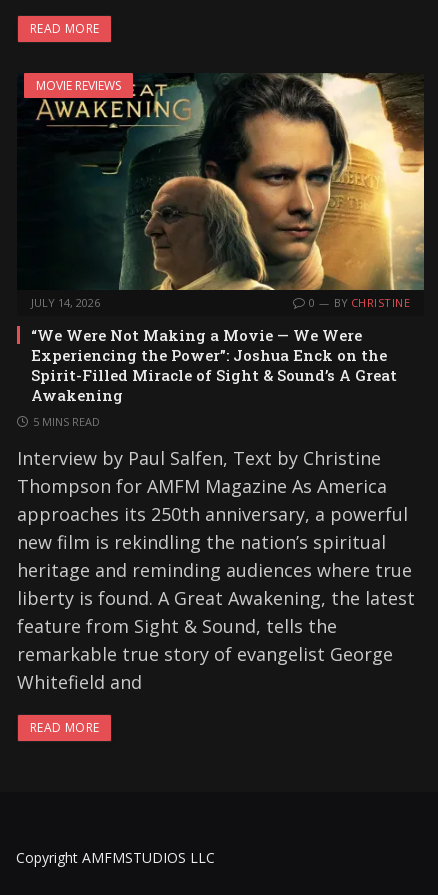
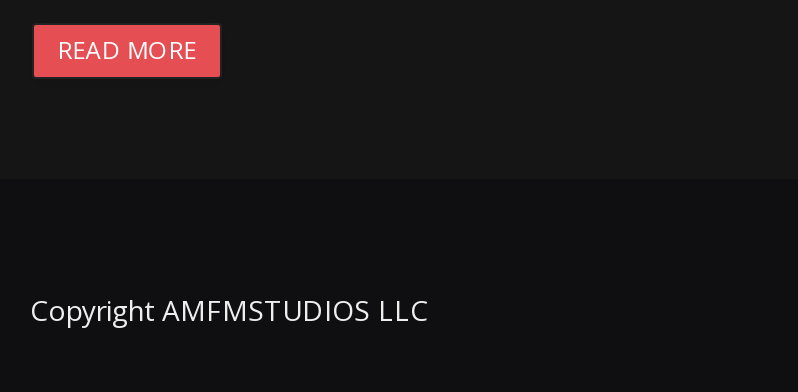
- [image]
- MOVIE REVIEWS

- JULY 14, 2026
- 0
- BY CHRISTINE
- “We Were Not Making a Movie — We Were
- Experiencing the Power”: Joshua Enck on the
- Spirit-Filled Miracle of Sight & Sound’s A Great
- Awakening
- 5 MINS READ
- Interview by Paul Salfen, Text by Christine
- Thompson for AMFM Magazine As America
- approaches its 250th anniversary, a powerful
- new film is rekindling the nation’s spiritual
- heritage and reminding audiences where true
- liberty is found. A Great Awakening, the latest
- feature from Sight & Sound, tells the
- remarkable true story of evangelist George
- Whitefield and
- READ MORE
